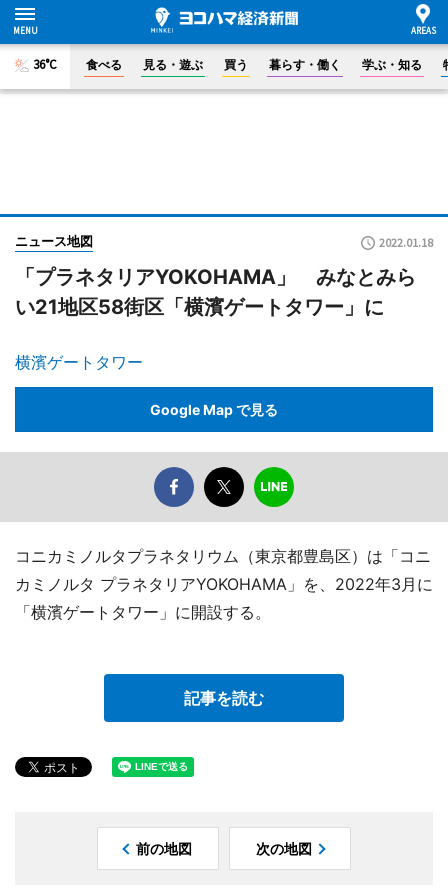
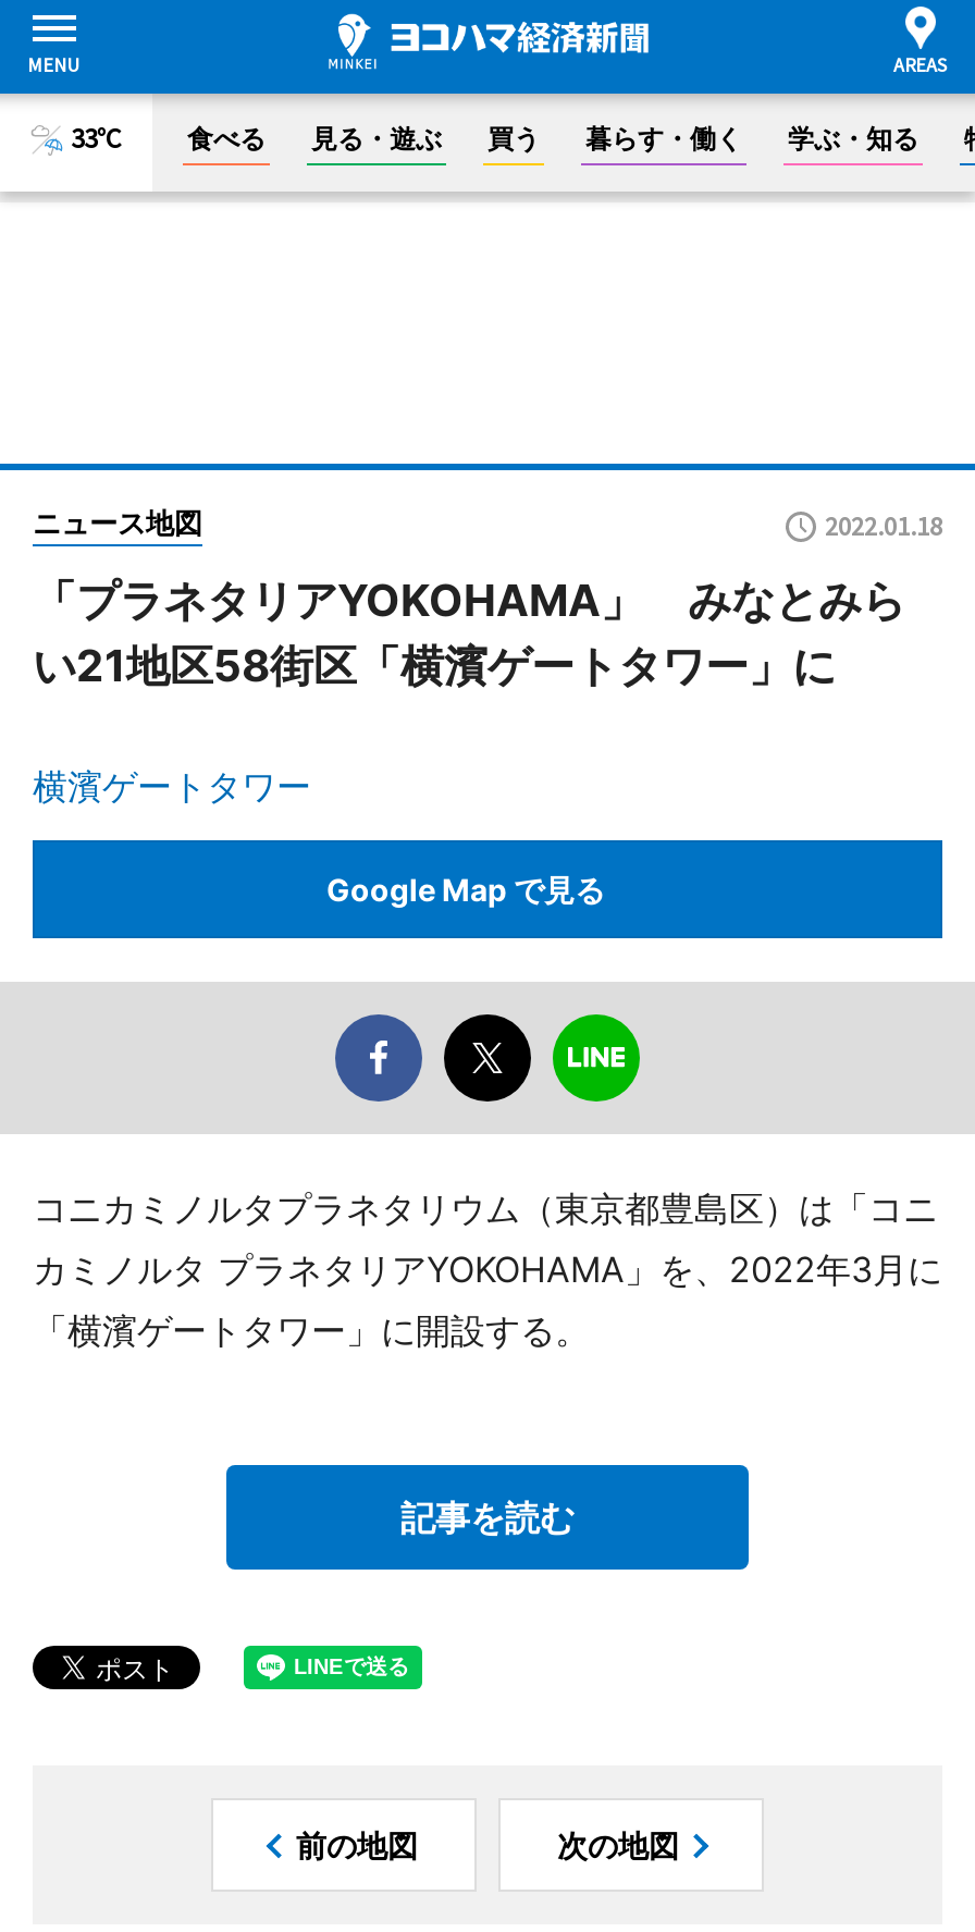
- 36°C
+ 33°C
